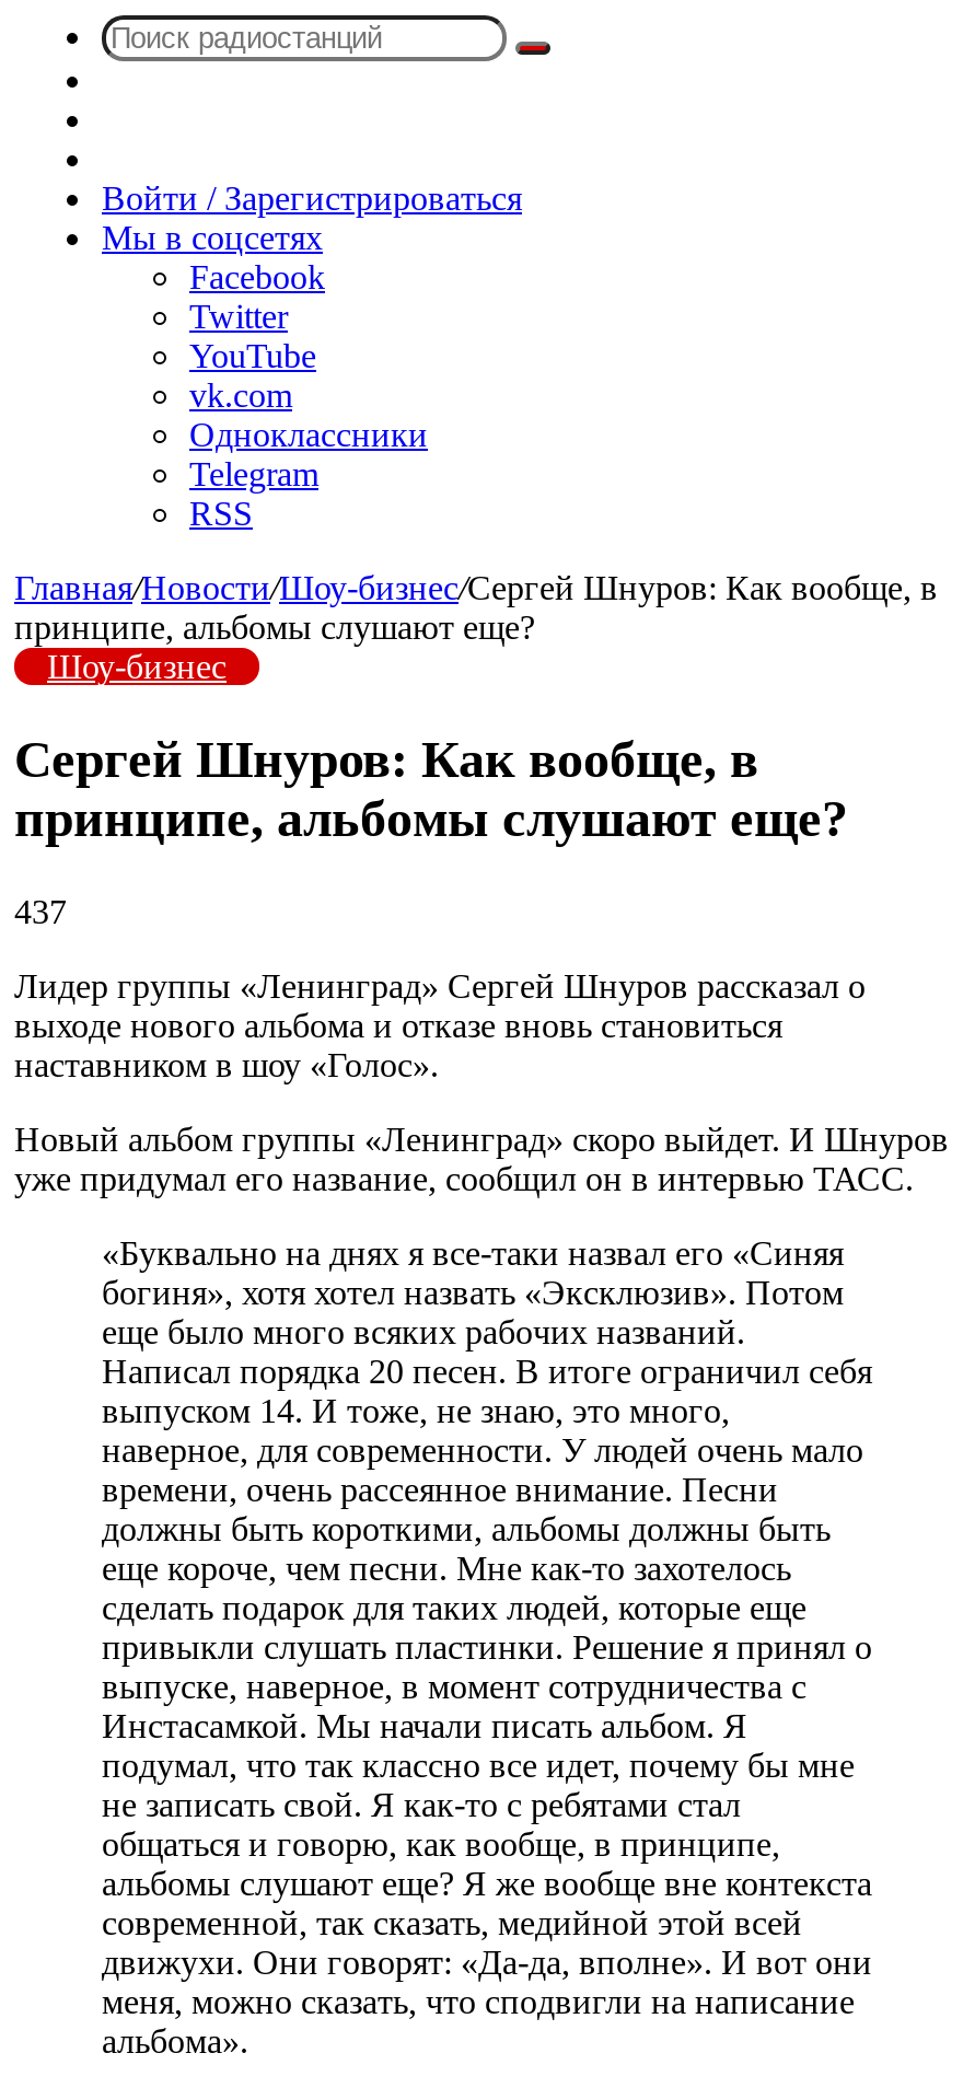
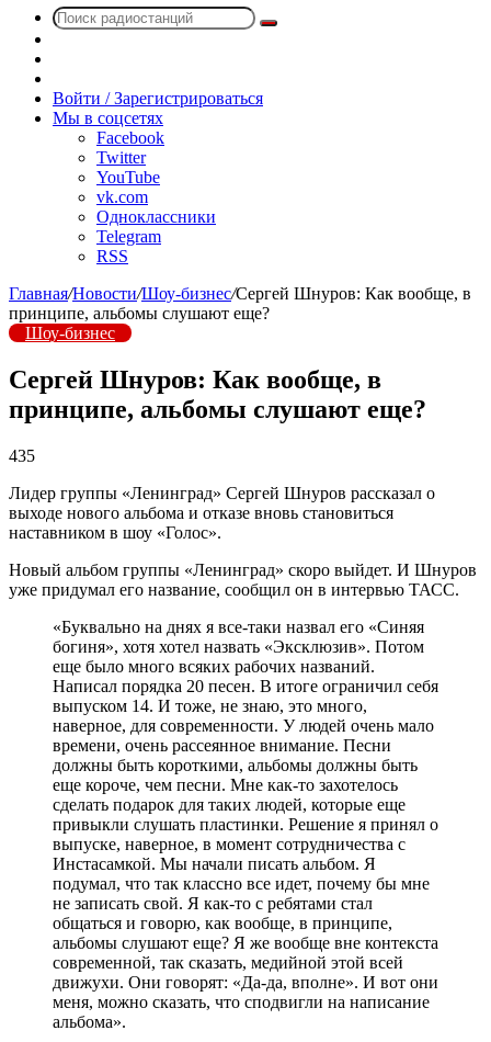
- 437
+ 435
